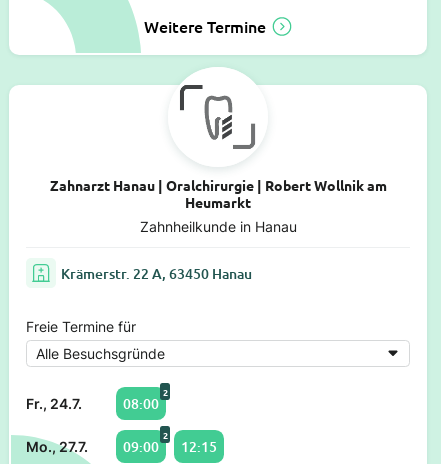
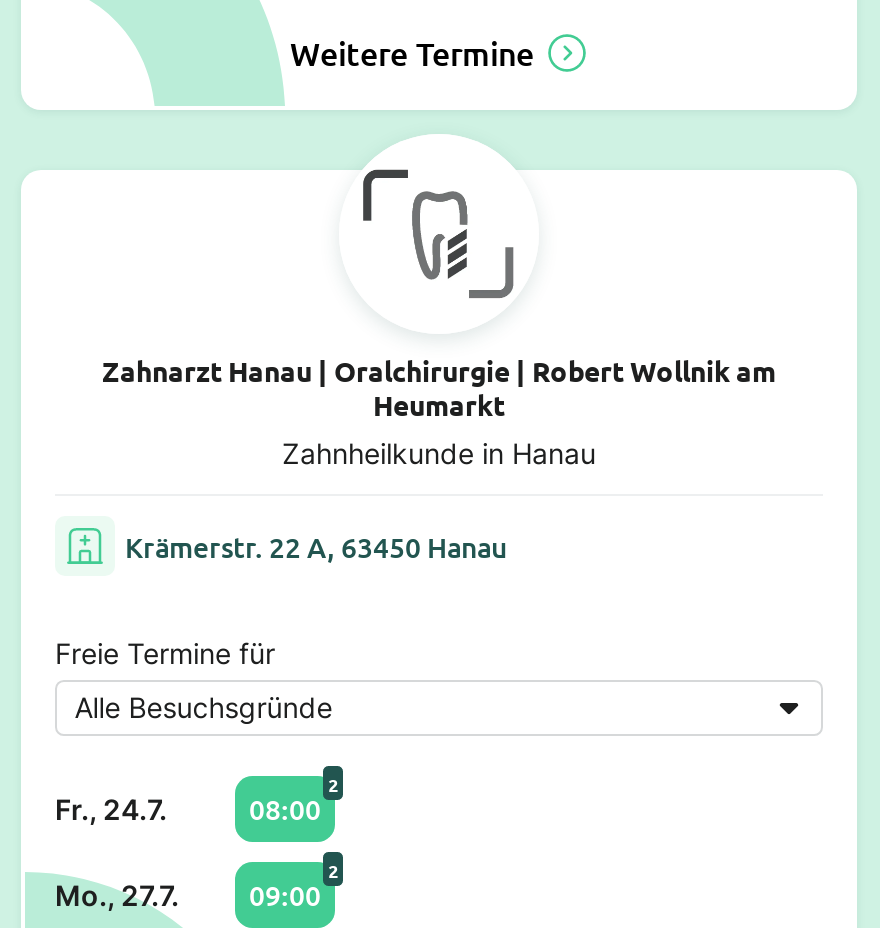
- 12:15
